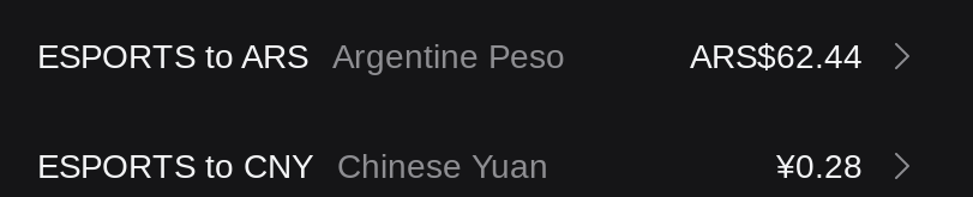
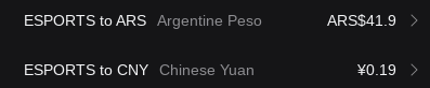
- ARS$62.44
+ ARS$41.9

- ¥0.28
+ ¥0.19
